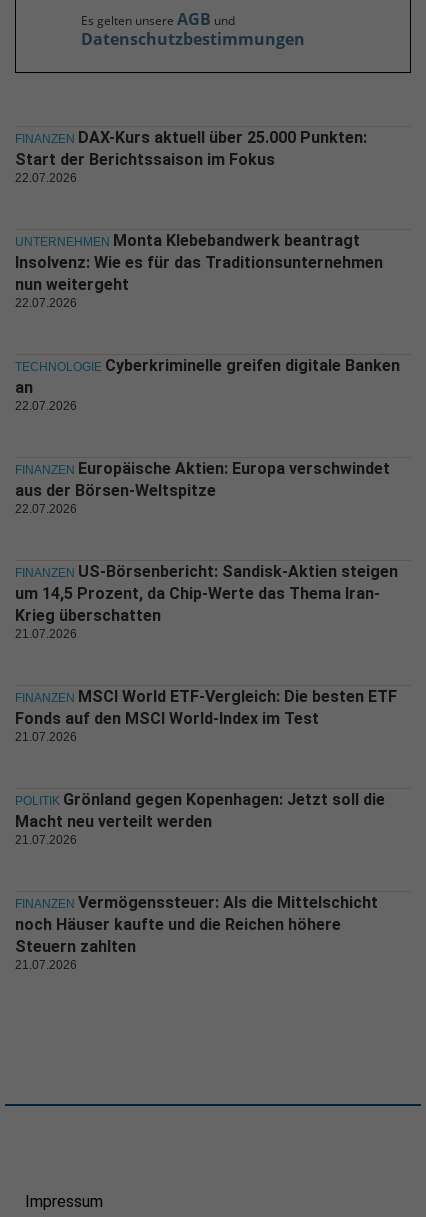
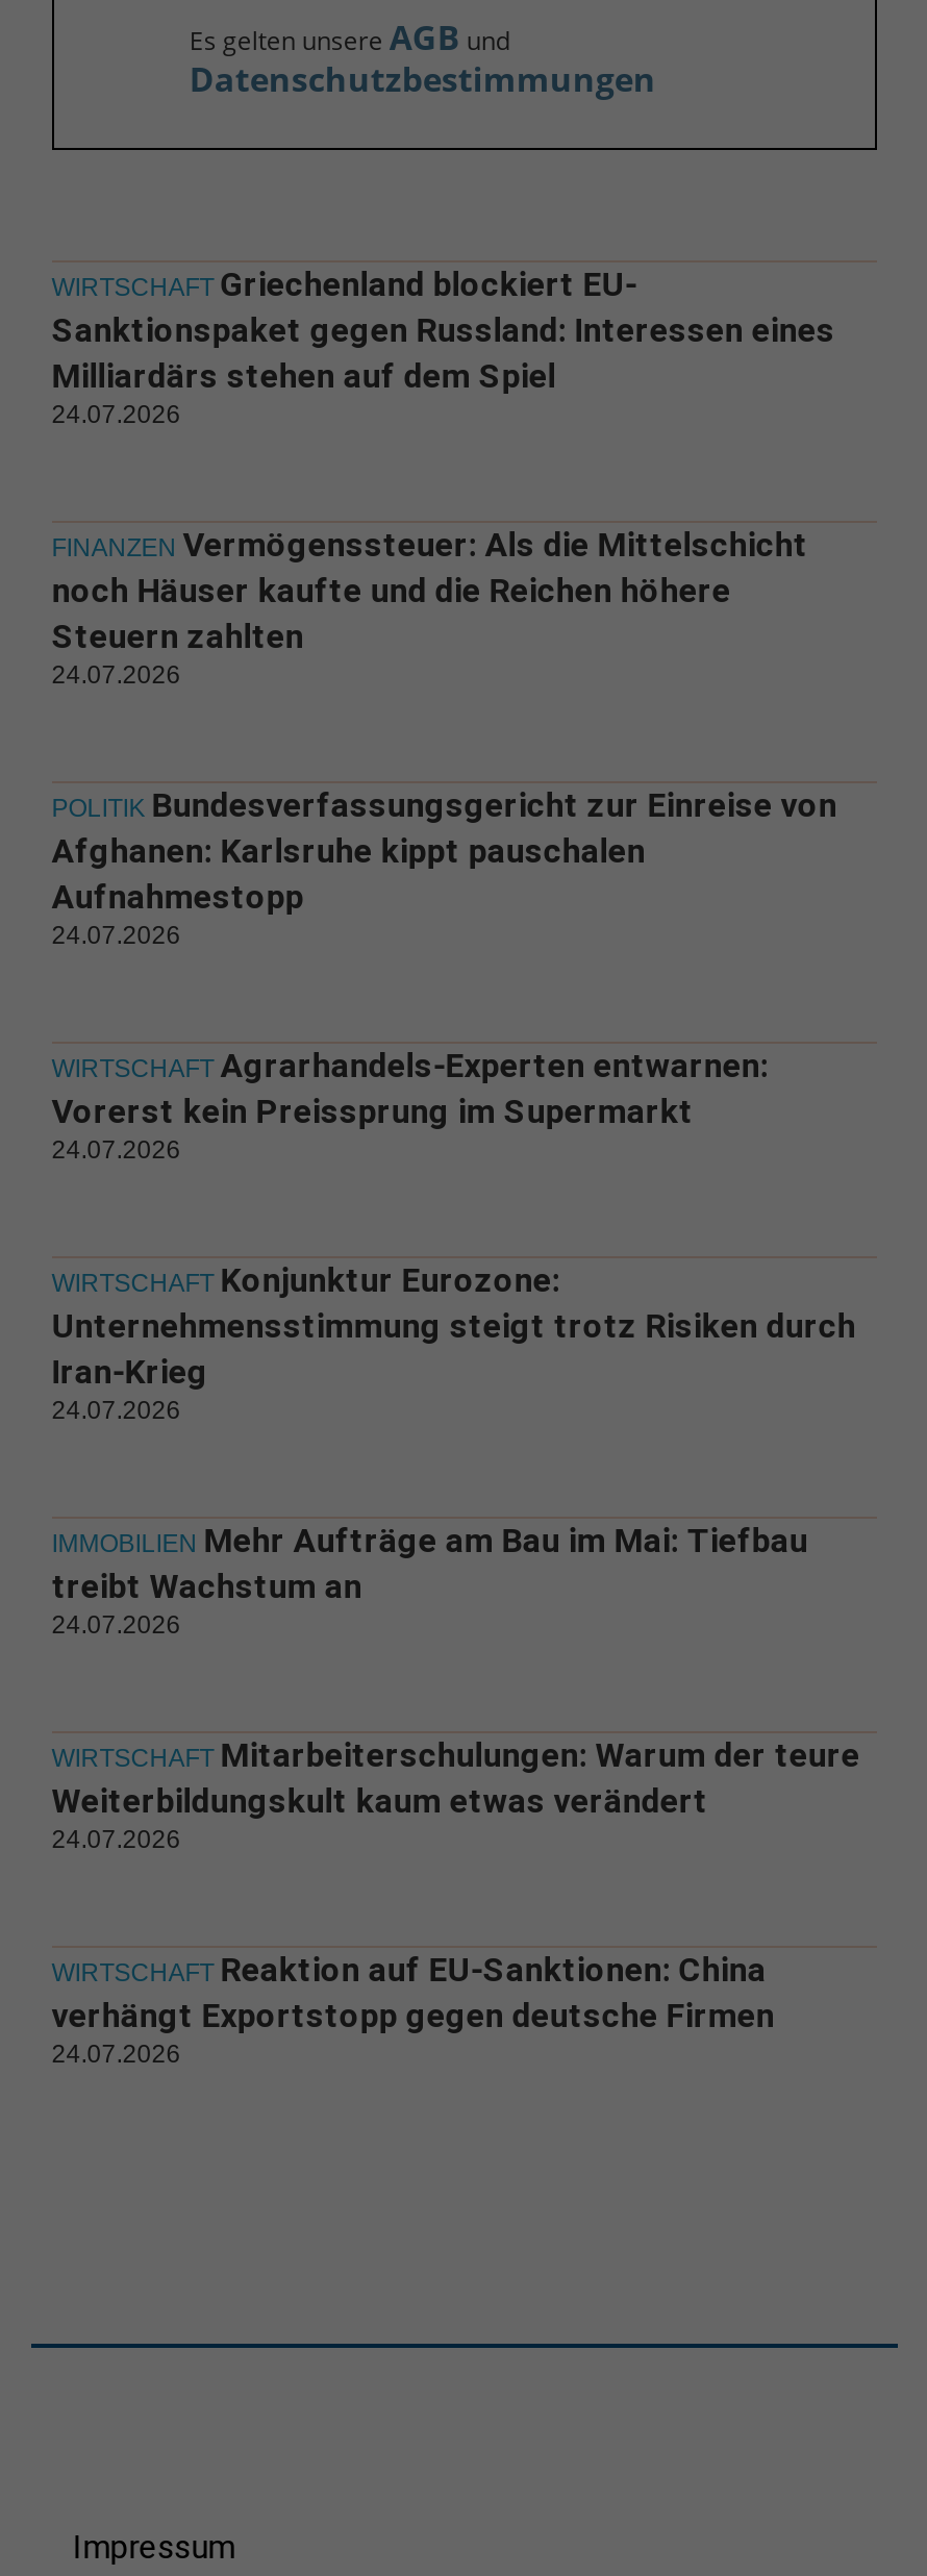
- FINANZEN DAX-Kurs aktuell über 25.000 Punkten:
- Start der Berichtssaison im Fokus
- 22.07.2026
- UNTERNEHMEN Monta Klebebandwerk beantragt
- Insolvenz: Wie es für das Traditionsunternehmen
- nun weitergeht
- 22.07.2026
- TECHNOLOGIE Cyberkriminelle greifen digitale Banken
- an
- 22.07.2026
- FINANZEN Europäische Aktien: Europa verschwindet
- aus der Börsen-Weltspitze
- 22.07.2026
- FINANZEN US-Börsenbericht: Sandisk-Aktien steigen
- um 14,5 Prozent, da Chip-Werte das Thema Iran-
- Krieg überschatten
- 21.07.2026
- FINANZEN MSCI World ETF-Vergleich: Die besten ETF
- Fonds auf den MSCI World-Index im Test
- 21.07.2026
- POLITIK Grönland gegen Kopenhagen: Jetzt soll die
- Macht neu verteilt werden
- 21.07.2026
+ WIRTSCHAFT Griechenland blockiert EU-
+ Sanktionspaket gegen Russland: Interessen eines
+ Milliardärs stehen auf dem Spiel
+ 24.07.2026

moved up: FINANZEN Vermögenssteuer: Als die Mittelschicht | noch Häuser kaufte und die Reichen höhere | Steuern zahlten

- 21.07.2026
+ 24.07.2026
+ POLITIK Bundesverfassungsgericht zur Einreise von
+ Afghanen: Karlsruhe kippt pauschalen
+ Aufnahmestopp
+ 24.07.2026
+ WIRTSCHAFT Agrarhandels-Experten entwarnen:
+ Vorerst kein Preissprung im Supermarkt
+ 24.07.2026
+ WIRTSCHAFT Konjunktur Eurozone:
+ Unternehmensstimmung steigt trotz Risiken durch
+ Iran-Krieg
+ 24.07.2026
+ IMMOBILIEN Mehr Aufträge am Bau im Mai: Tiefbau
+ treibt Wachstum an
+ 24.07.2026
+ WIRTSCHAFT Mitarbeiterschulungen: Warum der teure
+ Weiterbildungskult kaum etwas verändert
+ 24.07.2026
+ WIRTSCHAFT Reaktion auf EU-Sanktionen: China
+ verhängt Exportstopp gegen deutsche Firmen
+ 24.07.2026
